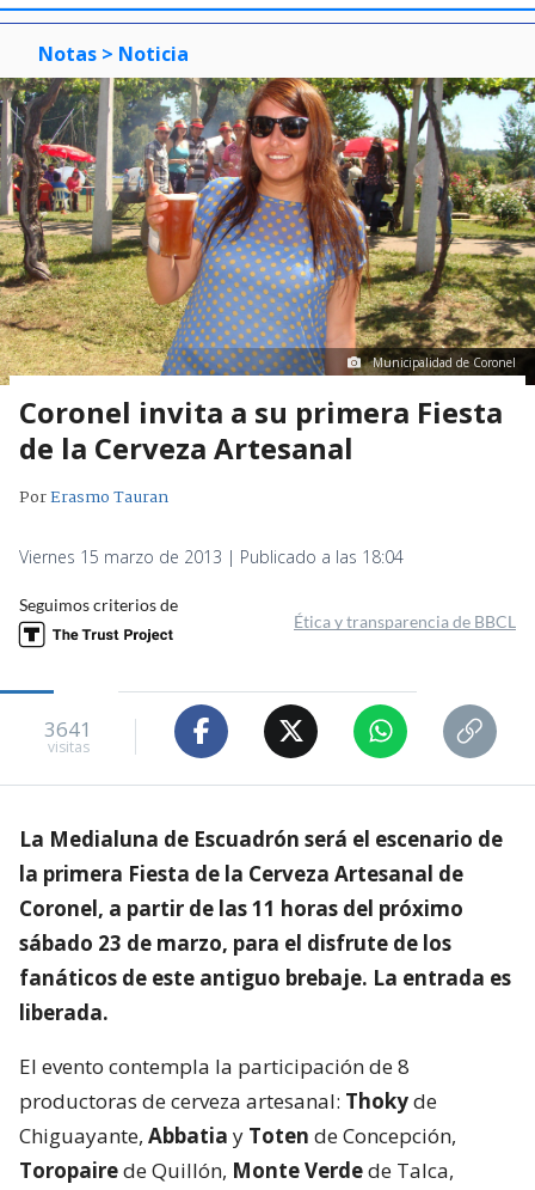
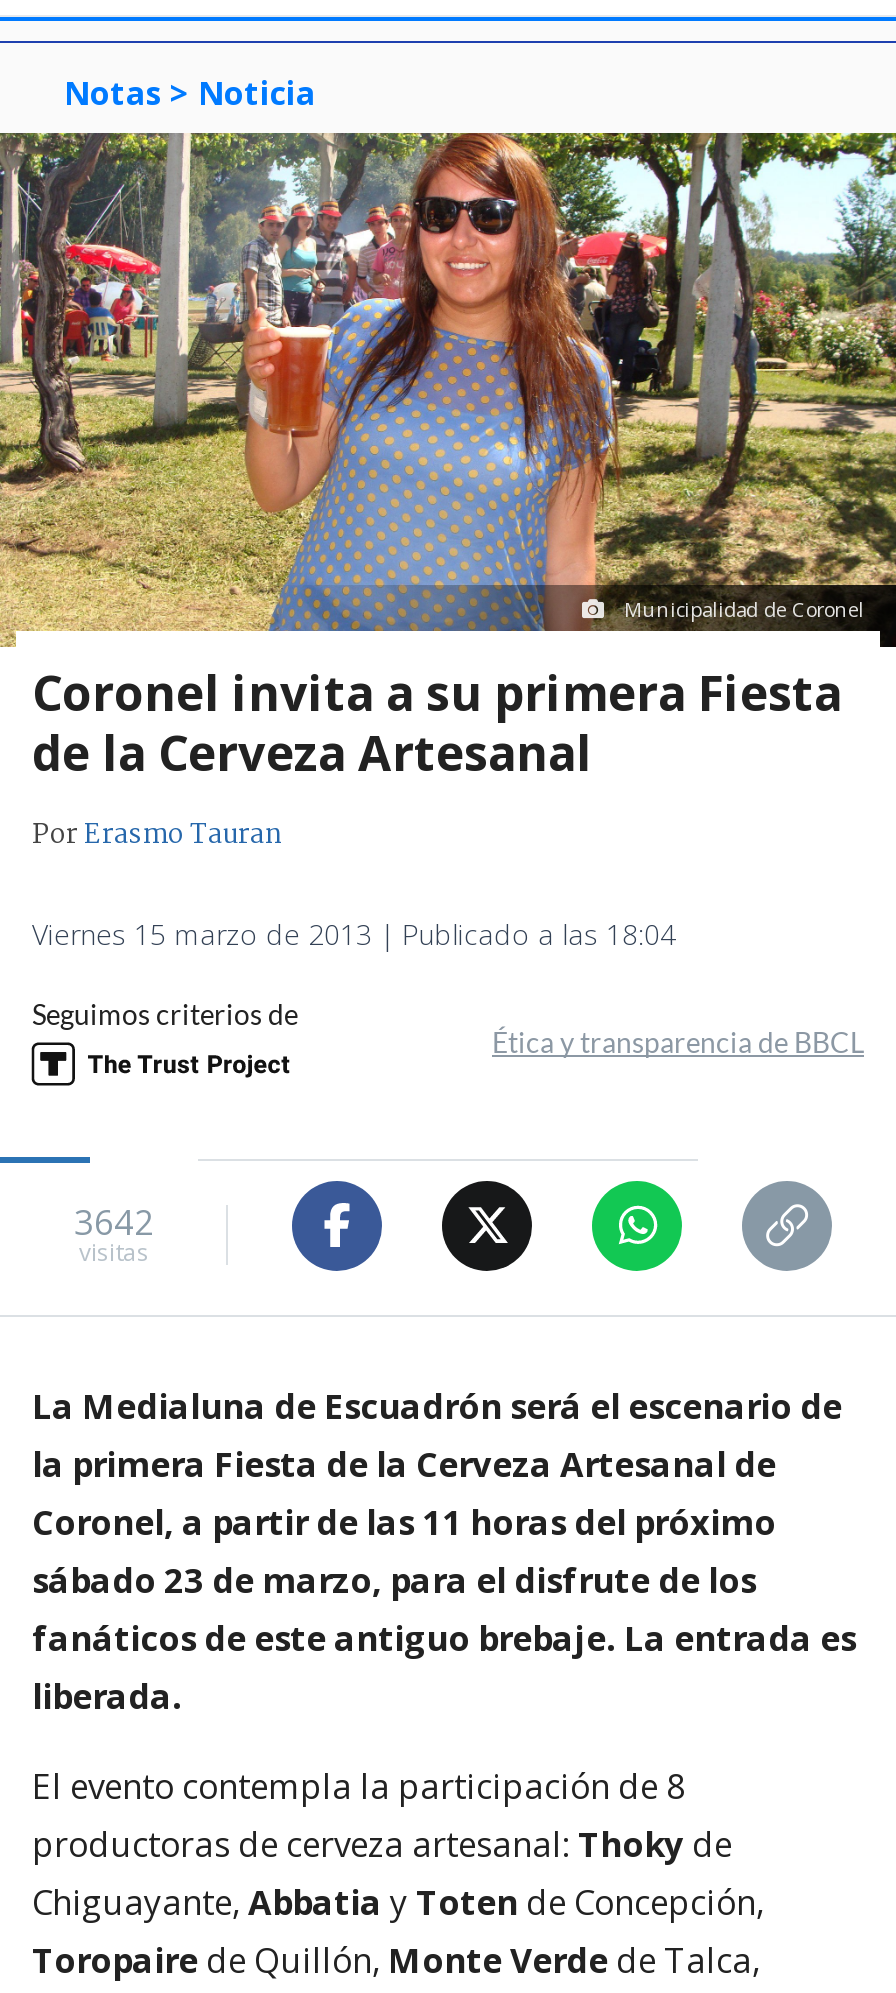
- 3641
+ 3642
